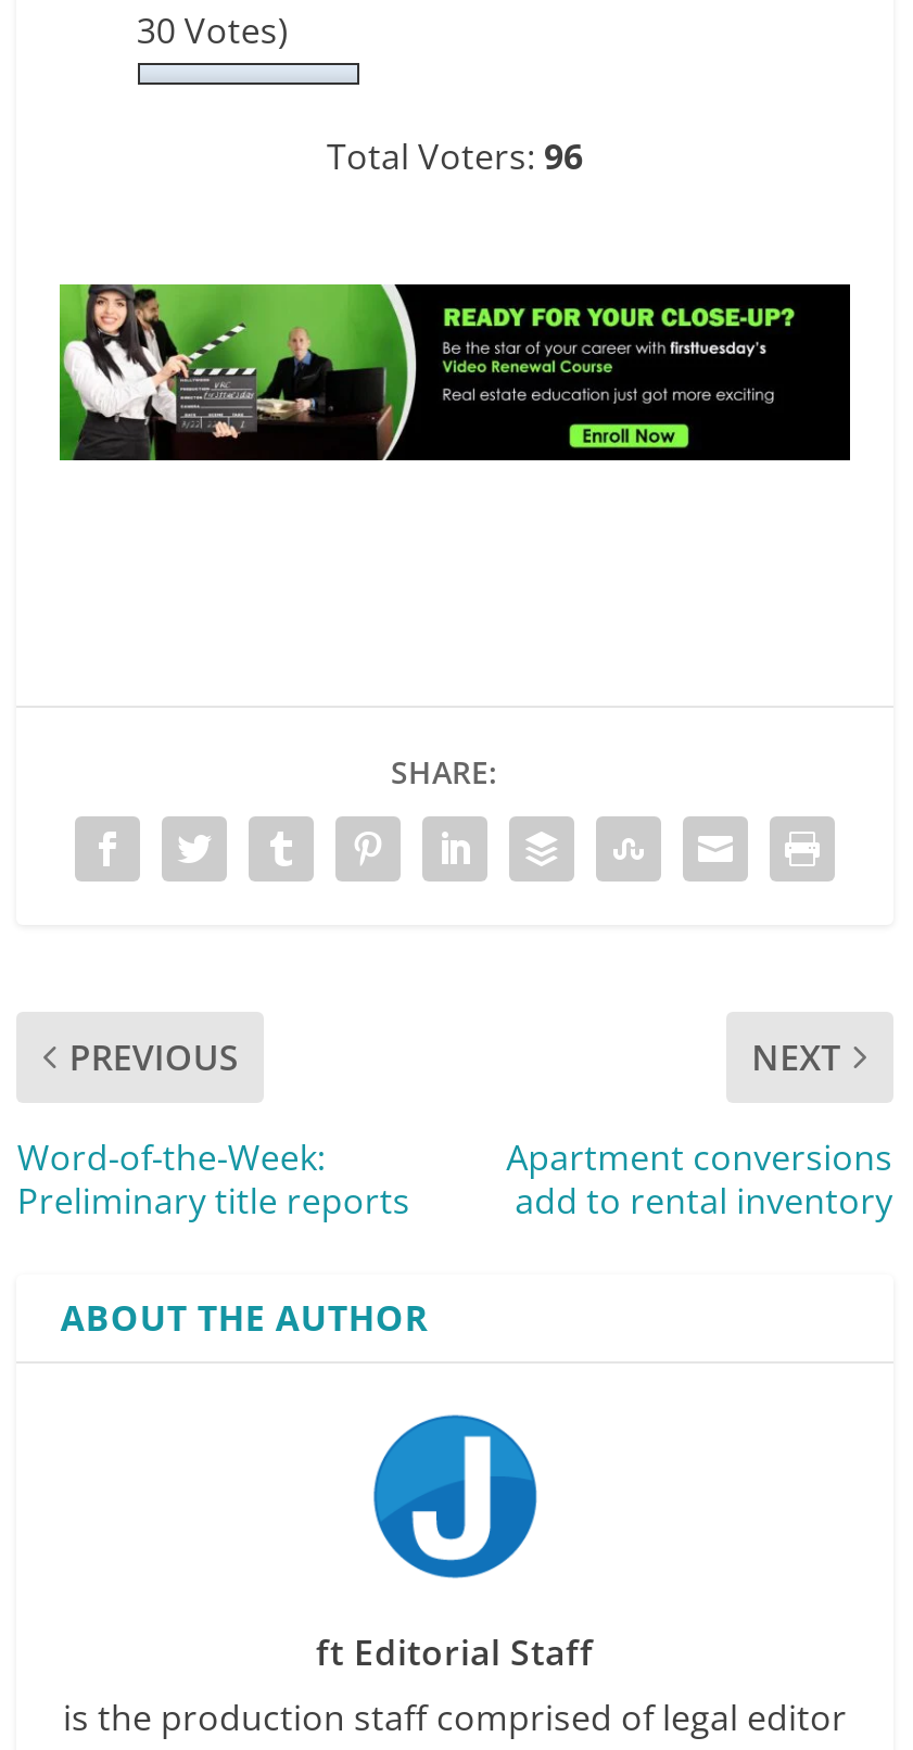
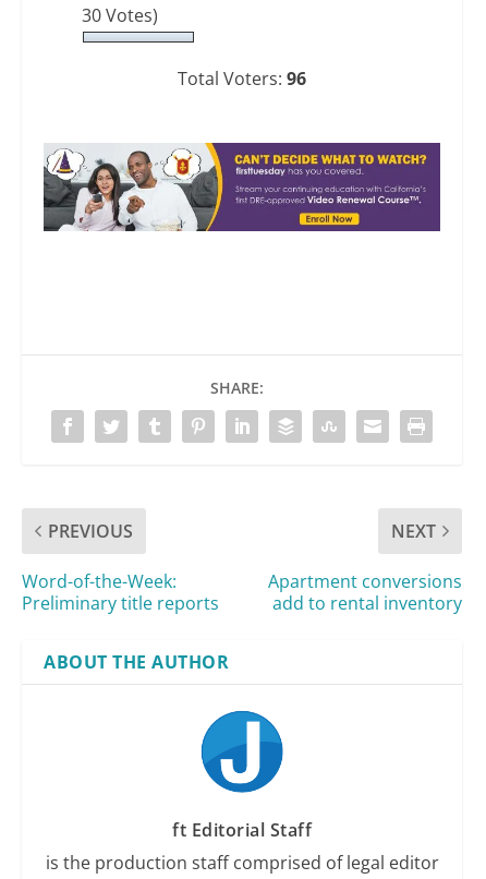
- [image]
+ [image]
